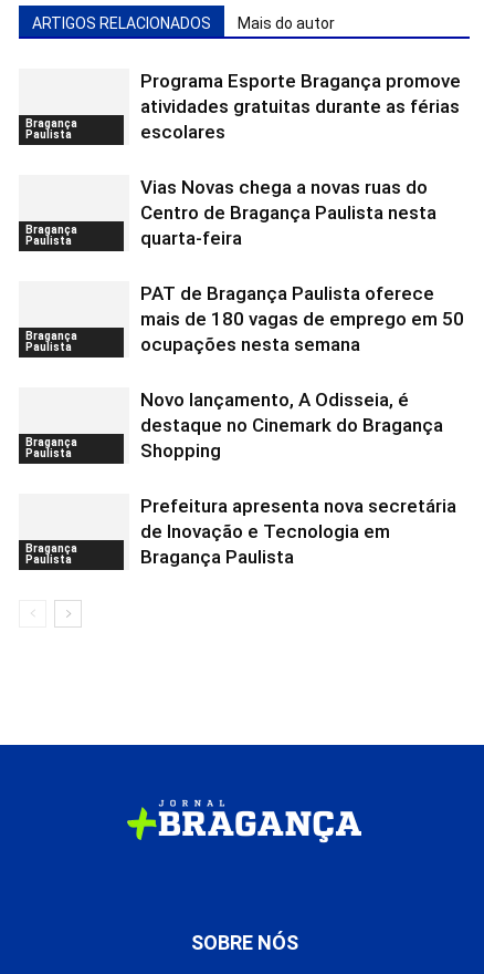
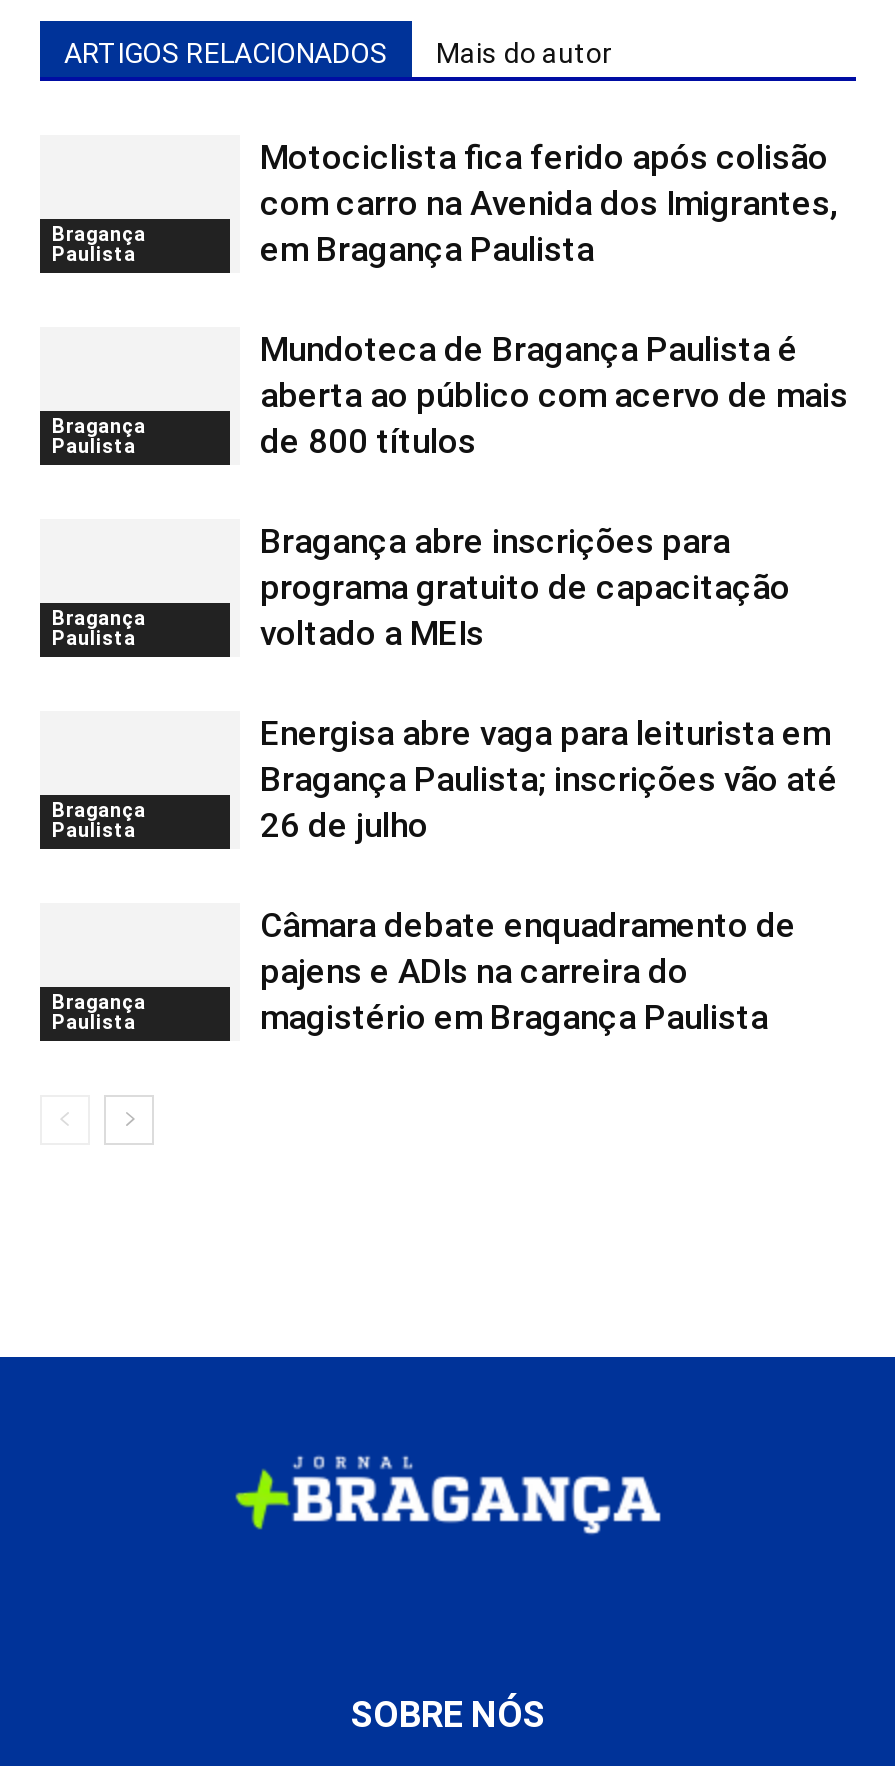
- Programa Esporte Bragança promove
- atividades gratuitas durante as férias
- escolares
+ Motociclista fica ferido após colisão
+ com carro na Avenida dos Imigrantes,
+ em Bragança Paulista

- Vias Novas chega a novas ruas do
- Centro de Bragança Paulista nesta
- quarta-feira
+ Mundoteca de Bragança Paulista é
+ aberta ao público com acervo de mais
+ de 800 títulos

- PAT de Bragança Paulista oferece
- mais de 180 vagas de emprego em 50
- ocupações nesta semana
+ Bragança abre inscrições para
+ programa gratuito de capacitação
+ voltado a MEIs

- Novo lançamento, A Odisseia, é
- destaque no Cinemark do Bragança
- Shopping
+ Energisa abre vaga para leiturista em
+ Bragança Paulista; inscrições vão até
+ 26 de julho

- Prefeitura apresenta nova secretária
- de Inovação e Tecnologia em
- Bragança Paulista
+ Câmara debate enquadramento de
+ pajens e ADIs na carreira do
+ magistério em Bragança Paulista
